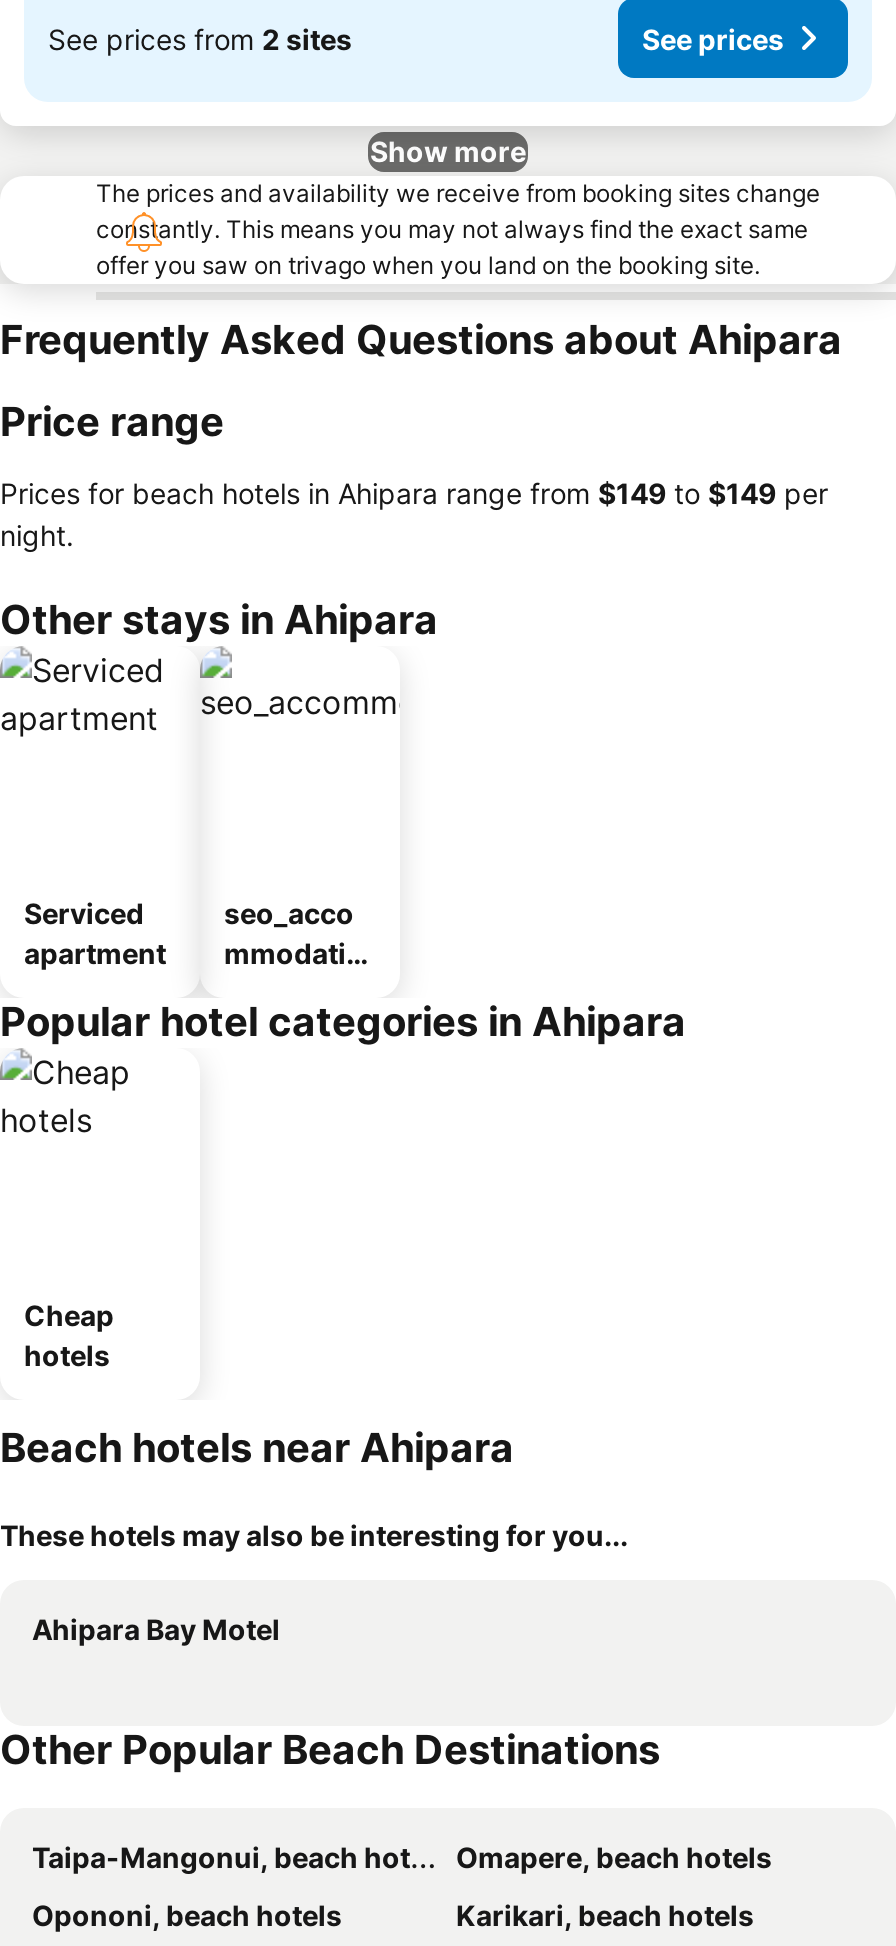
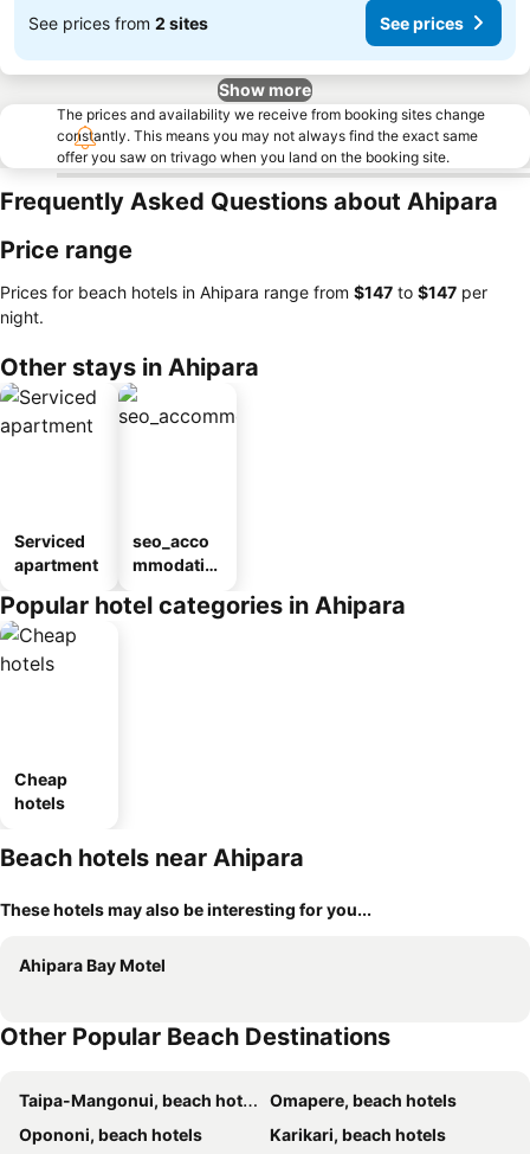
- Prices for beach hotels in Ahipara range from $149 to $149 per
+ Prices for beach hotels in Ahipara range from $147 to $147 per
